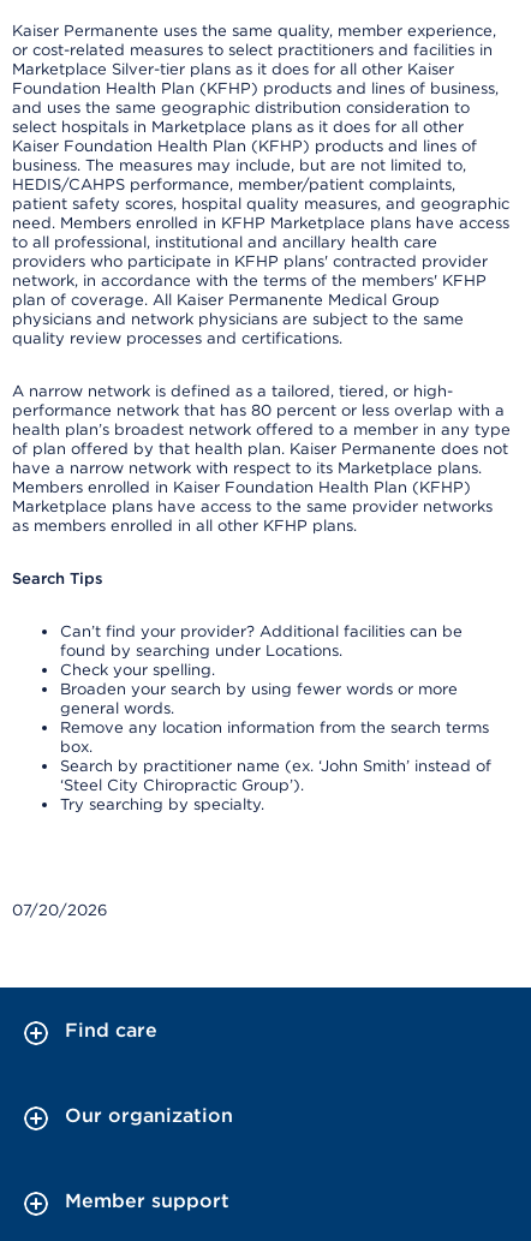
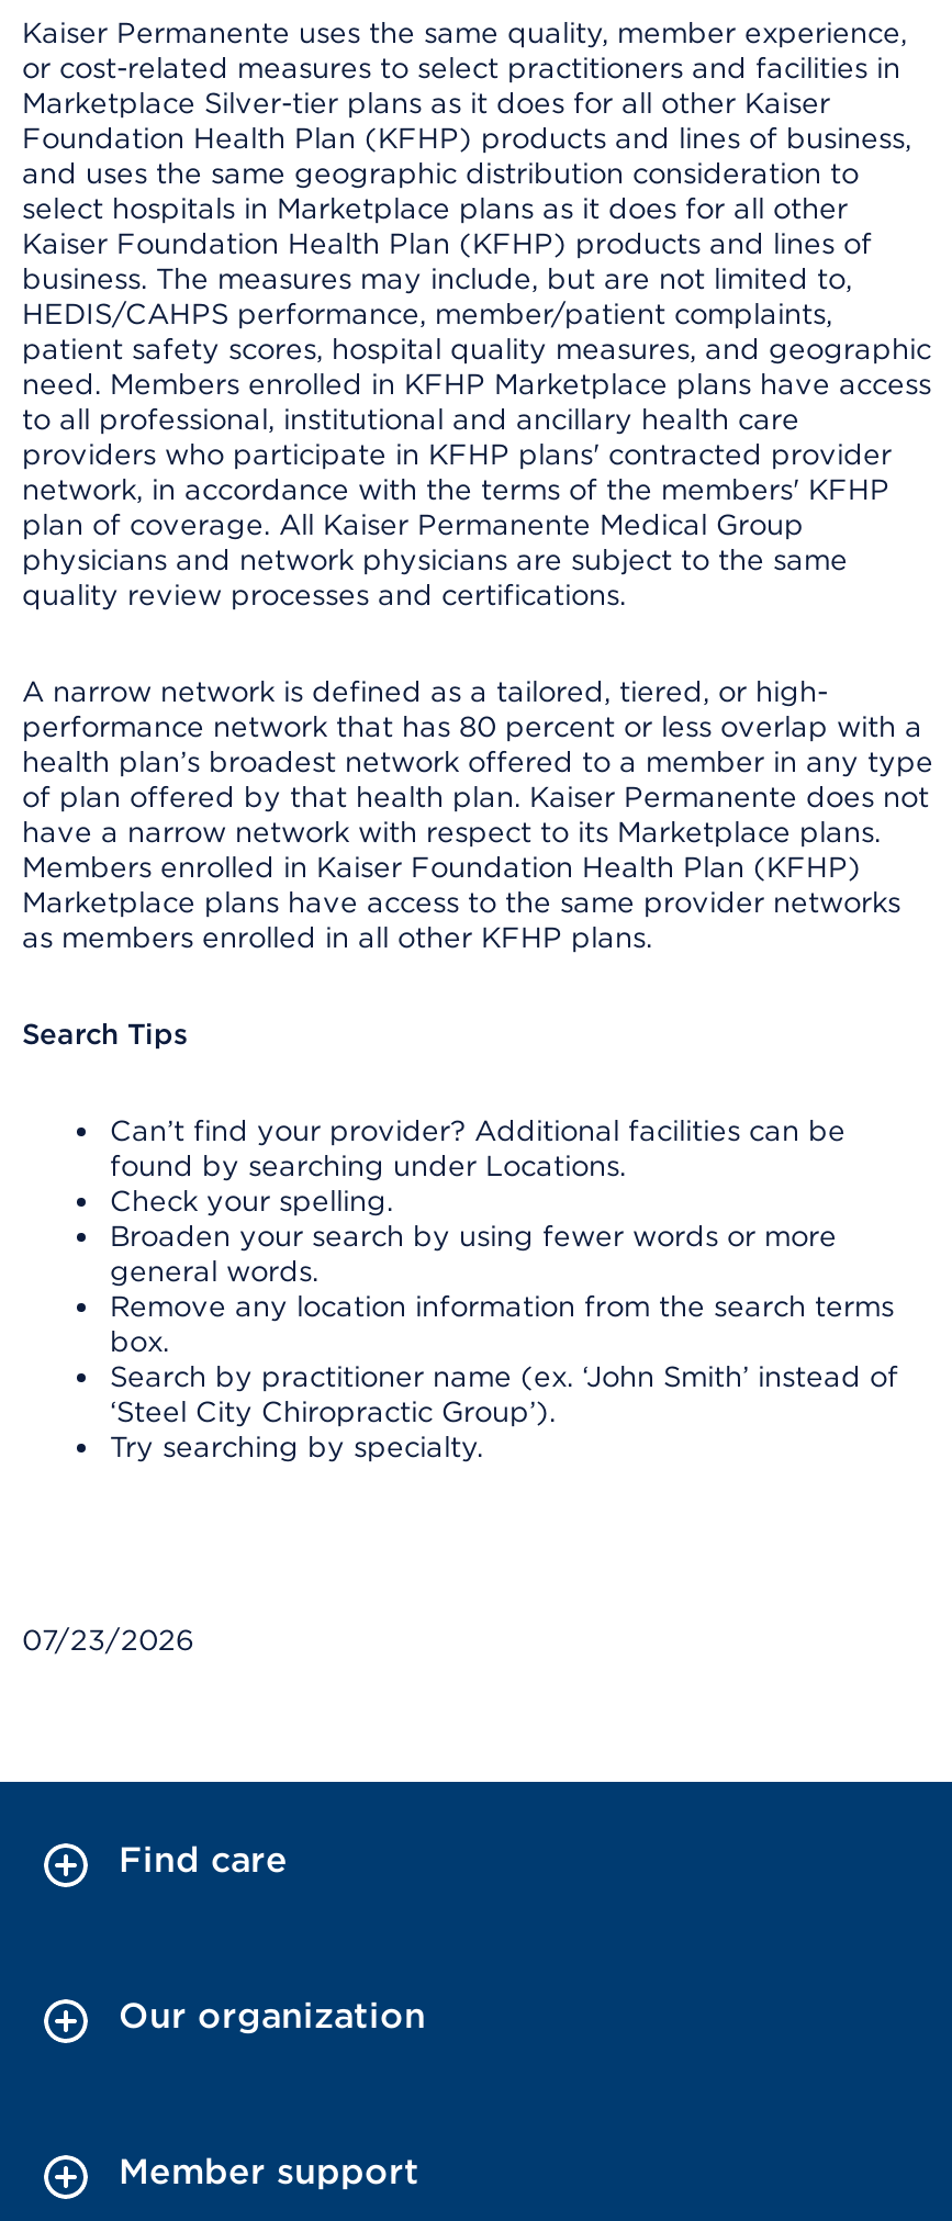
- 07/20/2026
+ 07/23/2026
